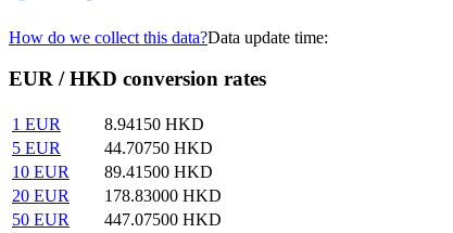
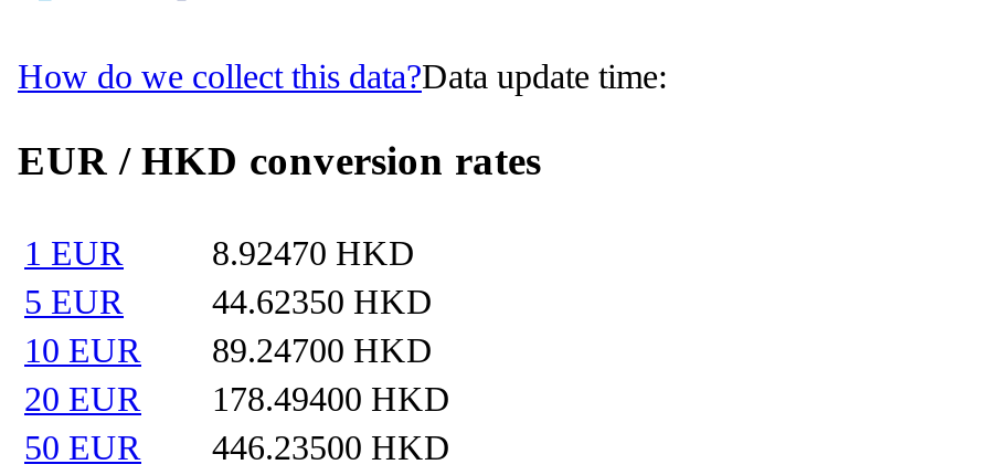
- 8.94150 HKD
+ 8.92470 HKD

- 44.70750 HKD
+ 44.62350 HKD

- 10 EUR 89.41500 HKD
+ 10 EUR 89.24700 HKD

- 20 EUR 178.83000 HKD
+ 20 EUR 178.49400 HKD

- 50 EUR 447.07500 HKD
+ 50 EUR 446.23500 HKD
